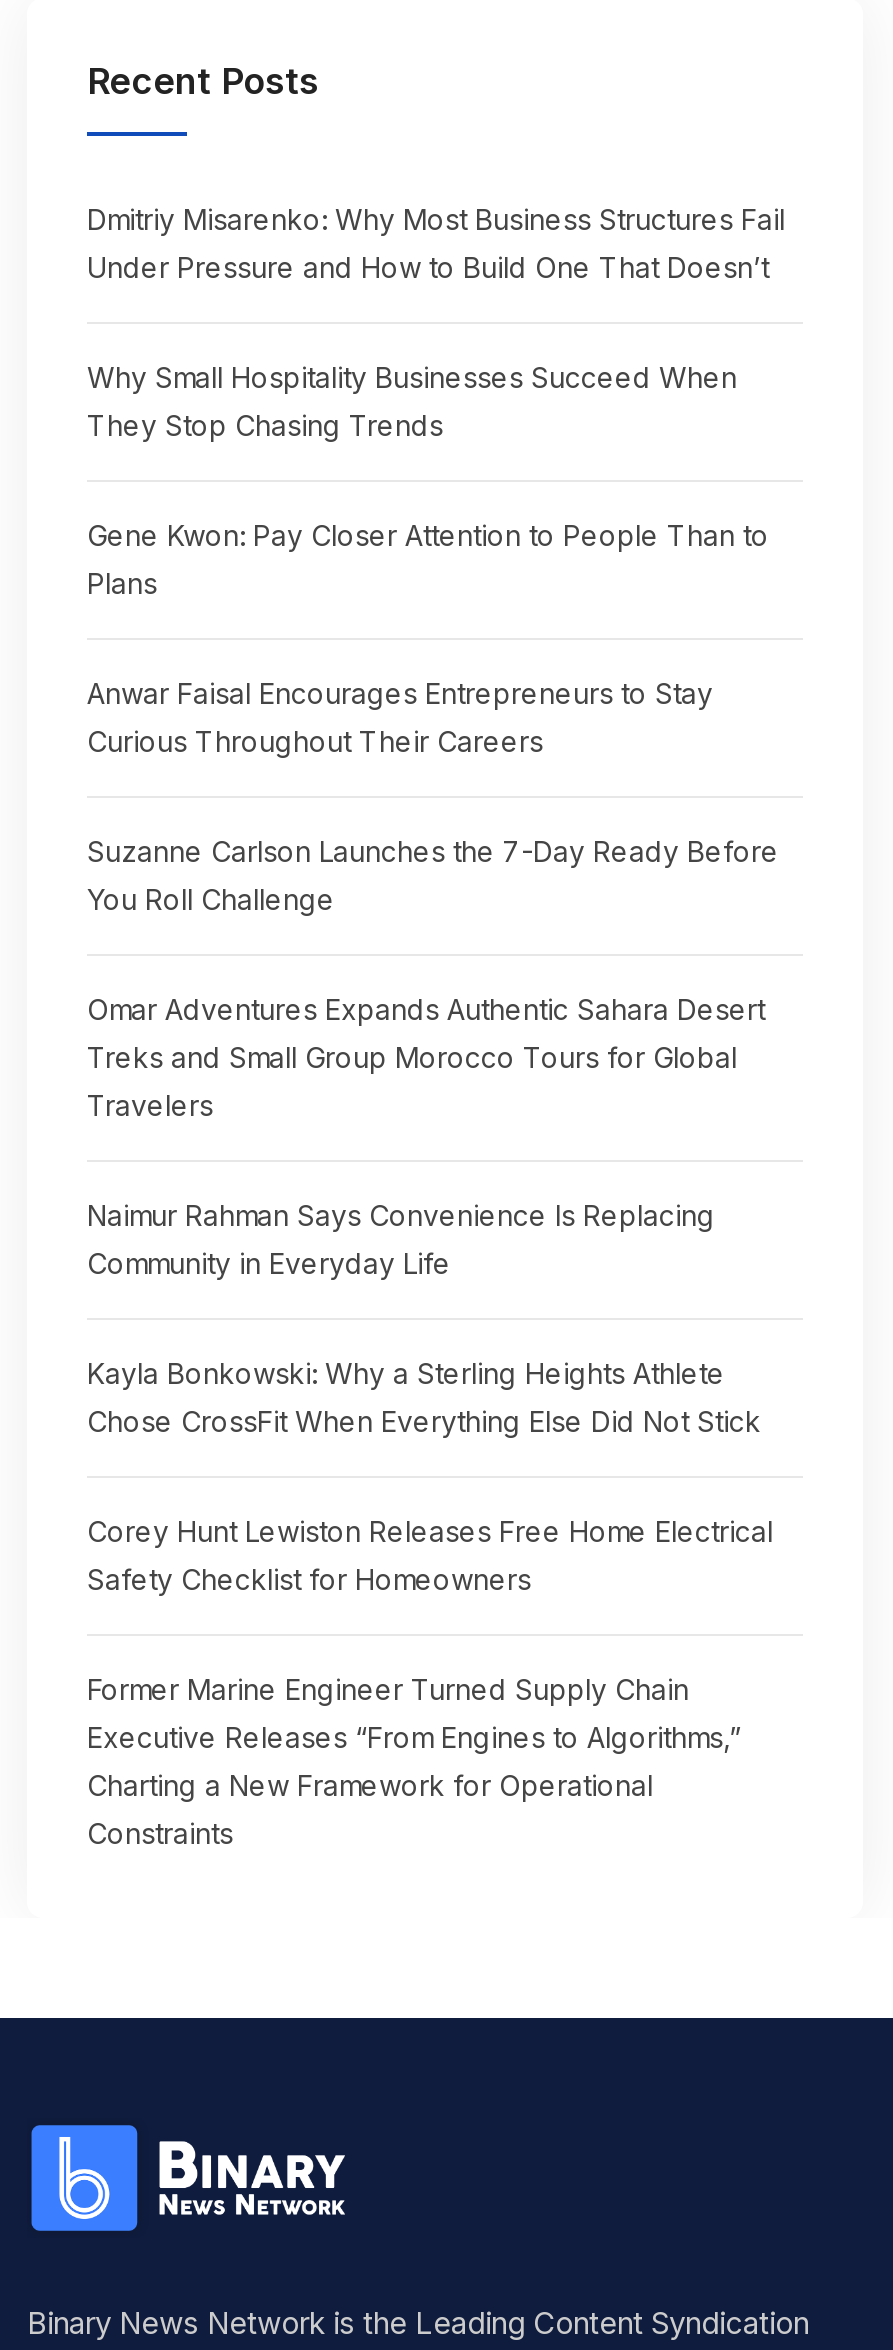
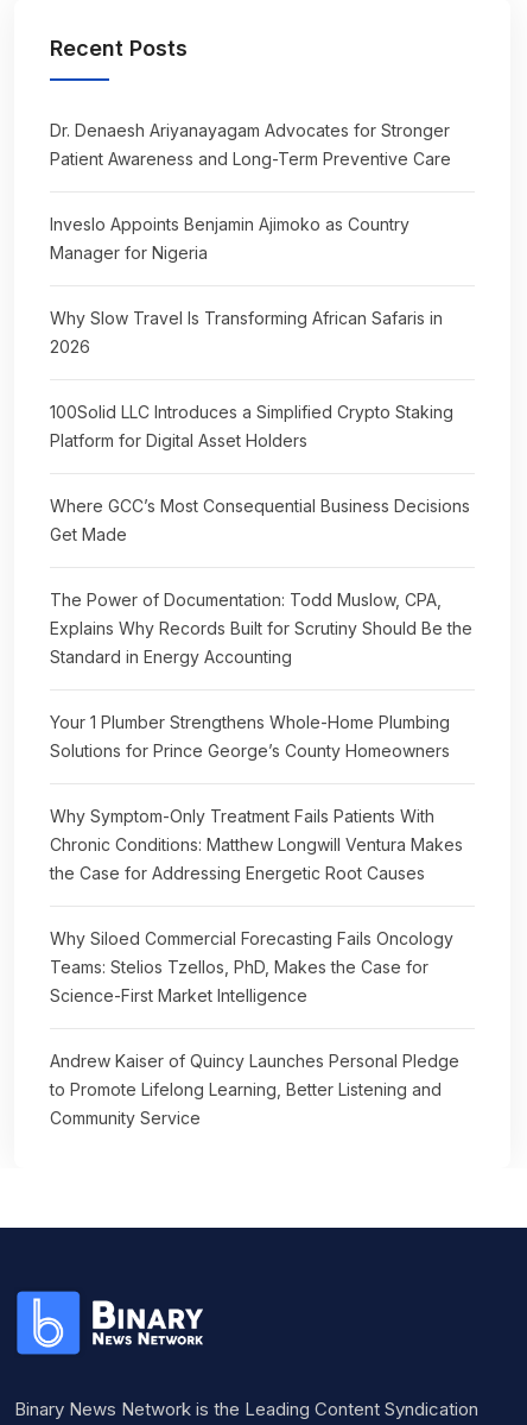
- Dmitriy Misarenko: Why Most Business Structures Fail
- Under Pressure and How to Build One That Doesn’t
+ Dr. Denaesh Ariyanayagam Advocates for Stronger
+ Patient Awareness and Long-Term Preventive Care

- Why Small Hospitality Businesses Succeed When
- They Stop Chasing Trends
+ Inveslo Appoints Benjamin Ajimoko as Country
+ Manager for Nigeria

- Gene Kwon: Pay Closer Attention to People Than to
- Plans
+ Why Slow Travel Is Transforming African Safaris in
+ 2026

- Anwar Faisal Encourages Entrepreneurs to Stay
- Curious Throughout Their Careers
+ 100Solid LLC Introduces a Simplified Crypto Staking
+ Platform for Digital Asset Holders

- Suzanne Carlson Launches the 7-Day Ready Before
- You Roll Challenge
+ Where GCC’s Most Consequential Business Decisions
+ Get Made

- Omar Adventures Expands Authentic Sahara Desert
- Treks and Small Group Morocco Tours for Global
- Travelers
+ The Power of Documentation: Todd Muslow, CPA,
+ Explains Why Records Built for Scrutiny Should Be the
+ Standard in Energy Accounting

- Naimur Rahman Says Convenience Is Replacing
- Community in Everyday Life
+ Your 1 Plumber Strengthens Whole-Home Plumbing
+ Solutions for Prince George’s County Homeowners

- Kayla Bonkowski: Why a Sterling Heights Athlete
- Chose CrossFit When Everything Else Did Not Stick
+ Why Symptom-Only Treatment Fails Patients With
+ Chronic Conditions: Matthew Longwill Ventura Makes
+ the Case for Addressing Energetic Root Causes

- Corey Hunt Lewiston Releases Free Home Electrical
- Safety Checklist for Homeowners
+ Why Siloed Commercial Forecasting Fails Oncology
+ Teams: Stelios Tzellos, PhD, Makes the Case for
+ Science-First Market Intelligence

- Former Marine Engineer Turned Supply Chain
- Executive Releases “From Engines to Algorithms,”
- Charting a New Framework for Operational
- Constraints
+ Andrew Kaiser of Quincy Launches Personal Pledge
+ to Promote Lifelong Learning, Better Listening and
+ Community Service
